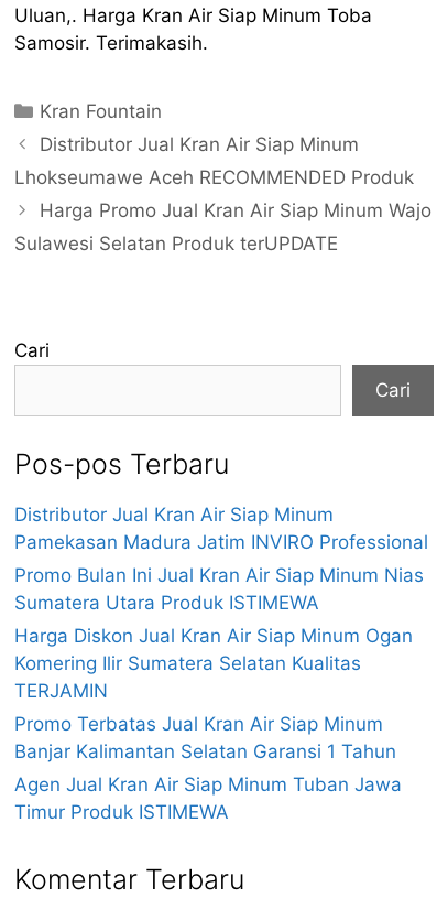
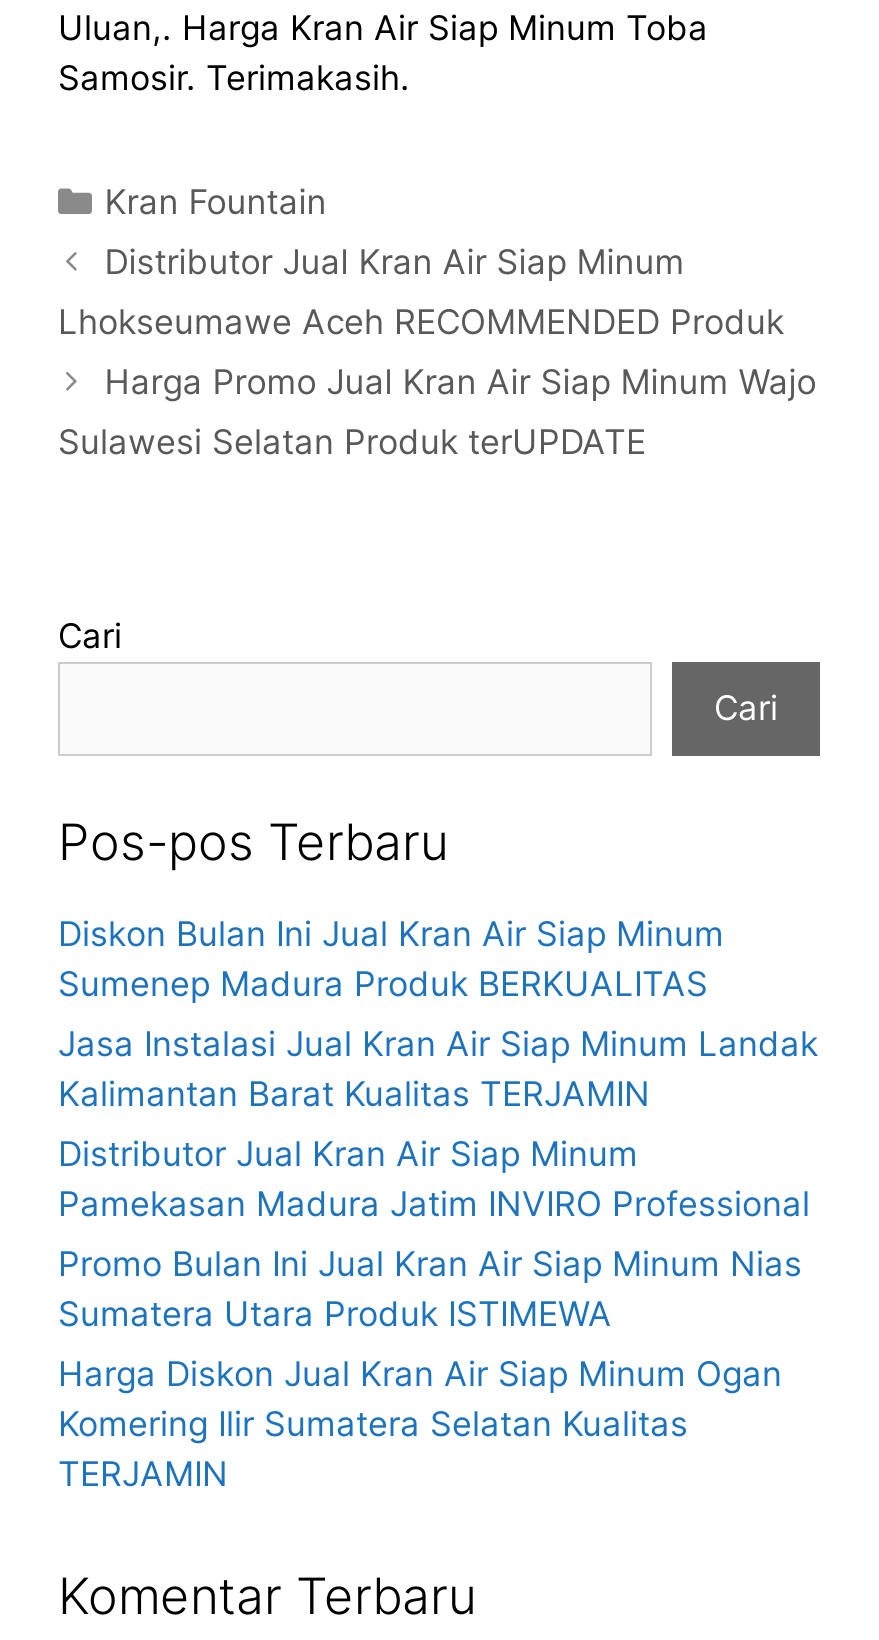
+ Diskon Bulan Ini Jual Kran Air Siap Minum
+ Sumenep Madura Produk BERKUALITAS
+ Jasa Instalasi Jual Kran Air Siap Minum Landak
+ Kalimantan Barat Kualitas TERJAMIN

moved down: Distributor Jual Kran Air Siap Minum | Pamekasan Madura Jatim INVIRO Professional | Promo Bulan Ini Jual Kran Air Siap Minum Nias | Sumatera Utara Produk ISTIMEWA | Harga Diskon Jual Kran Air Siap Minum Ogan | Komering Ilir Sumatera Selatan Kualitas | TERJAMIN

- Promo Terbatas Jual Kran Air Siap Minum
- Banjar Kalimantan Selatan Garansi 1 Tahun
- Agen Jual Kran Air Siap Minum Tuban Jawa
- Timur Produk ISTIMEWA
